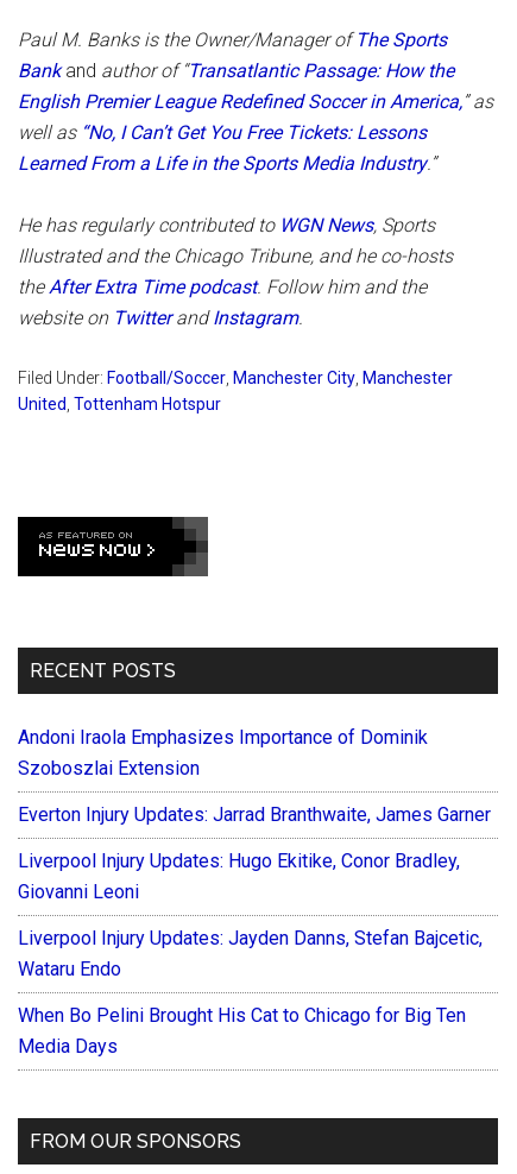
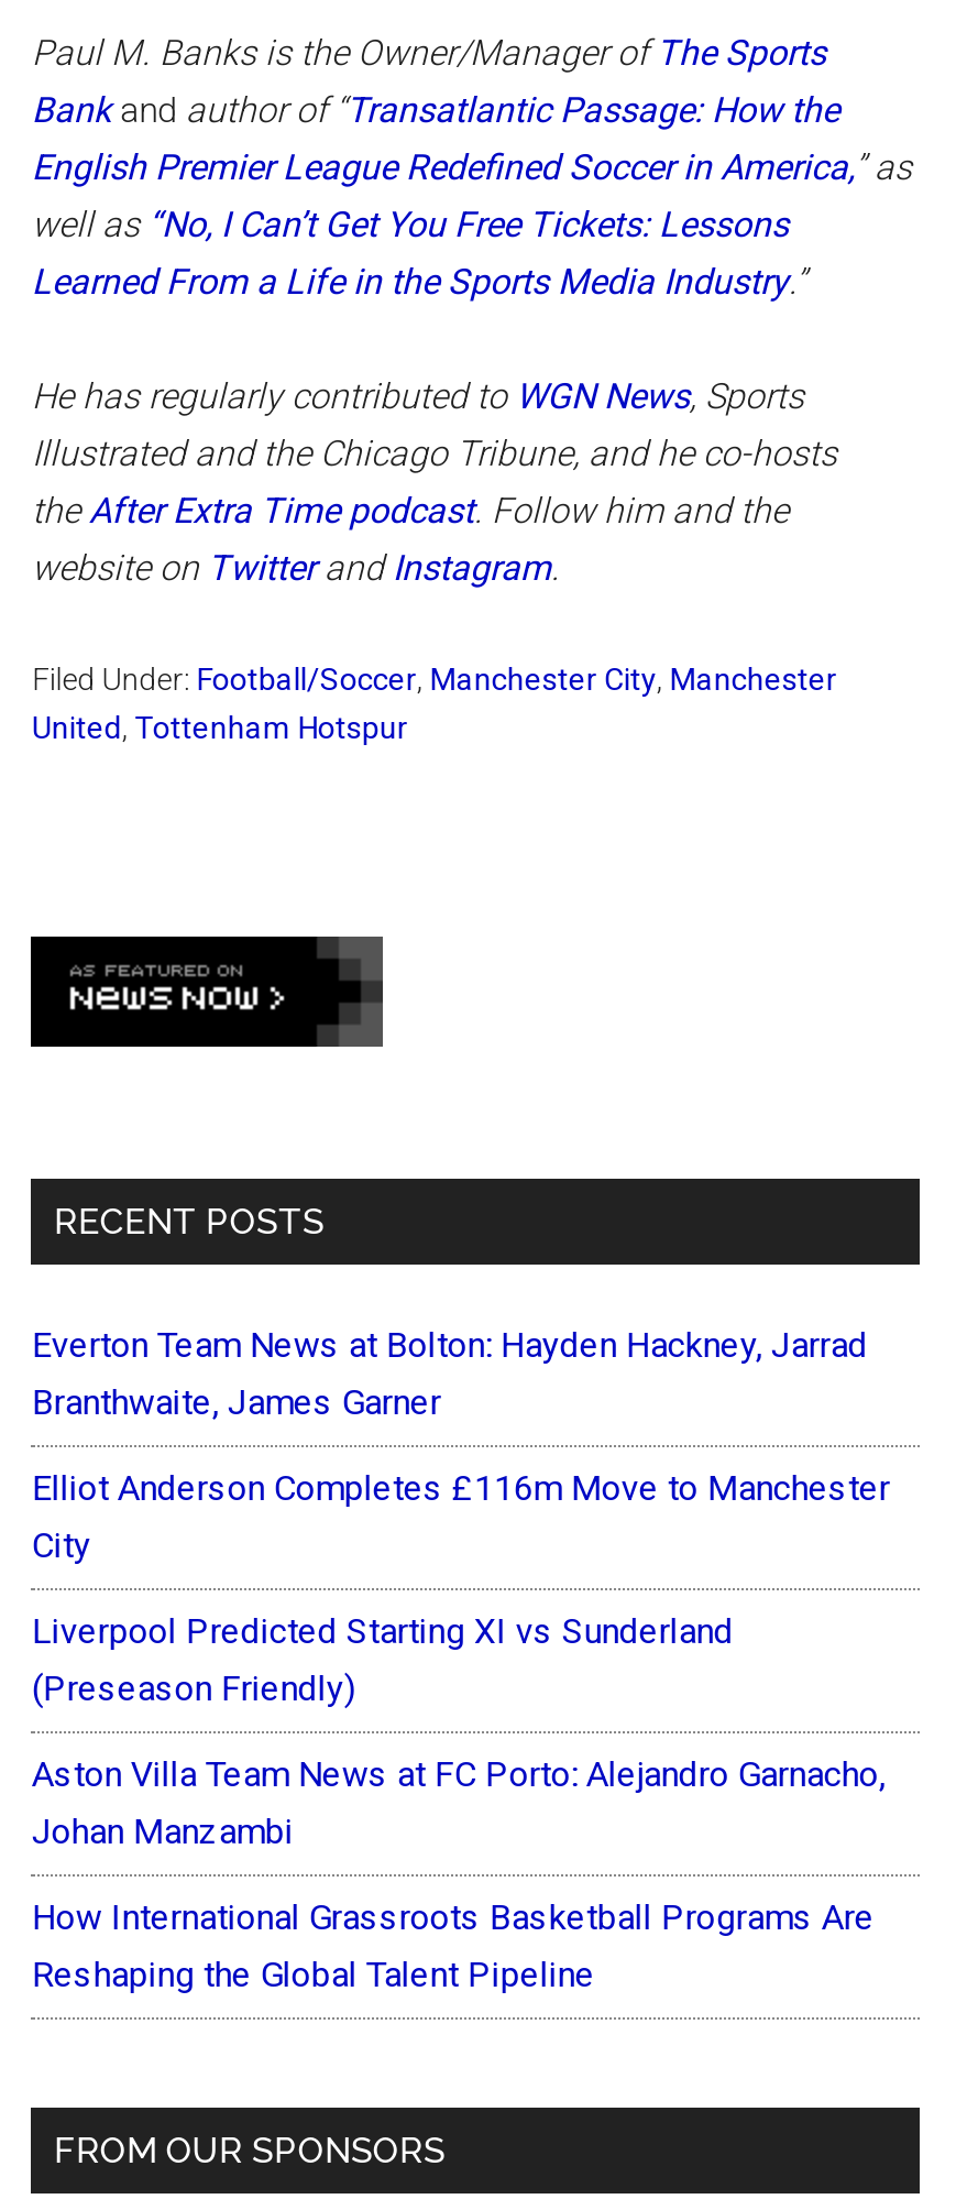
- Andoni Iraola Emphasizes Importance of Dominik
- Szoboszlai Extension
+ Everton Team News at Bolton: Hayden Hackney, Jarrad
+ Branthwaite, James Garner

- Everton Injury Updates: Jarrad Branthwaite, James Garner
+ Elliot Anderson Completes £116m Move to Manchester
+ City

- Liverpool Injury Updates: Hugo Ekitike, Conor Bradley,
- Giovanni Leoni
+ Liverpool Predicted Starting XI vs Sunderland
+ (Preseason Friendly)

- Liverpool Injury Updates: Jayden Danns, Stefan Bajcetic,
- Wataru Endo
+ Aston Villa Team News at FC Porto: Alejandro Garnacho,
+ Johan Manzambi

- When Bo Pelini Brought His Cat to Chicago for Big Ten
- Media Days
+ How International Grassroots Basketball Programs Are
+ Reshaping the Global Talent Pipeline
